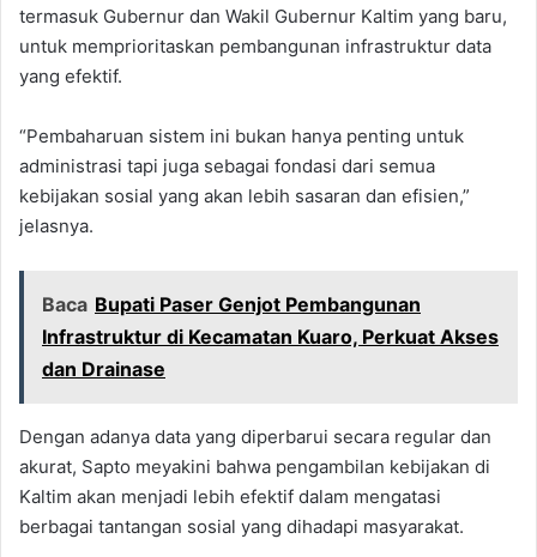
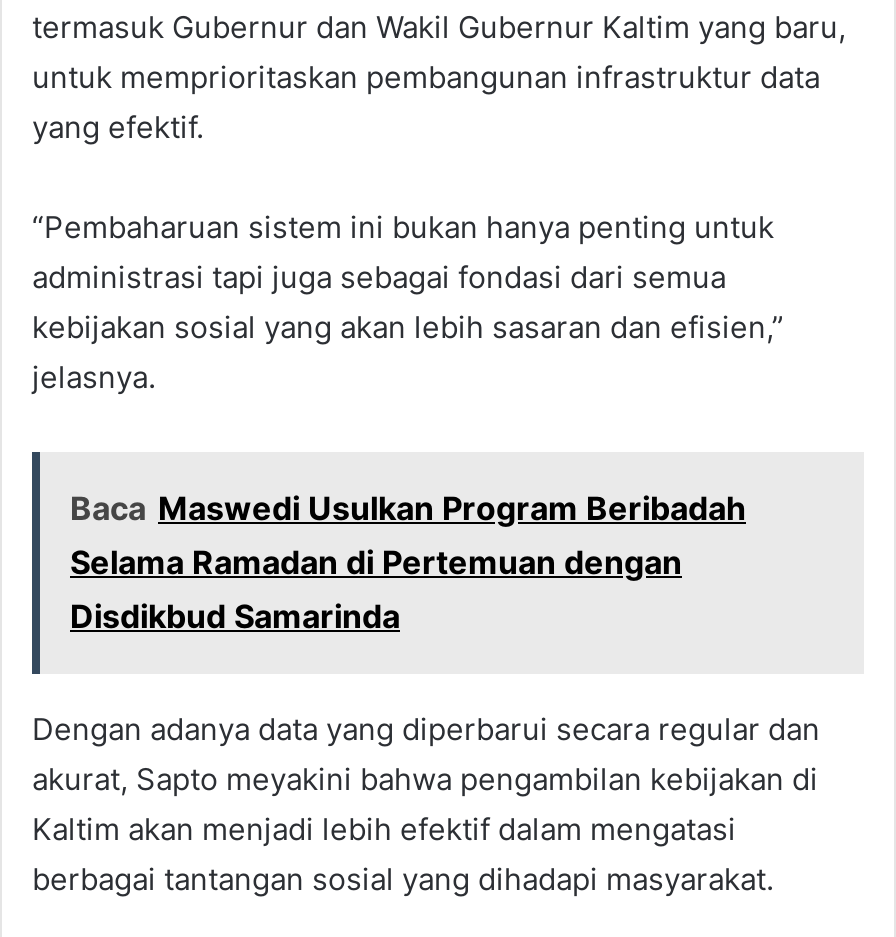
- Baca Bupati Paser Genjot Pembangunan
- Infrastruktur di Kecamatan Kuaro, Perkuat Akses
- dan Drainase
+ Baca Maswedi Usulkan Program Beribadah
+ Selama Ramadan di Pertemuan dengan
+ Disdikbud Samarinda
